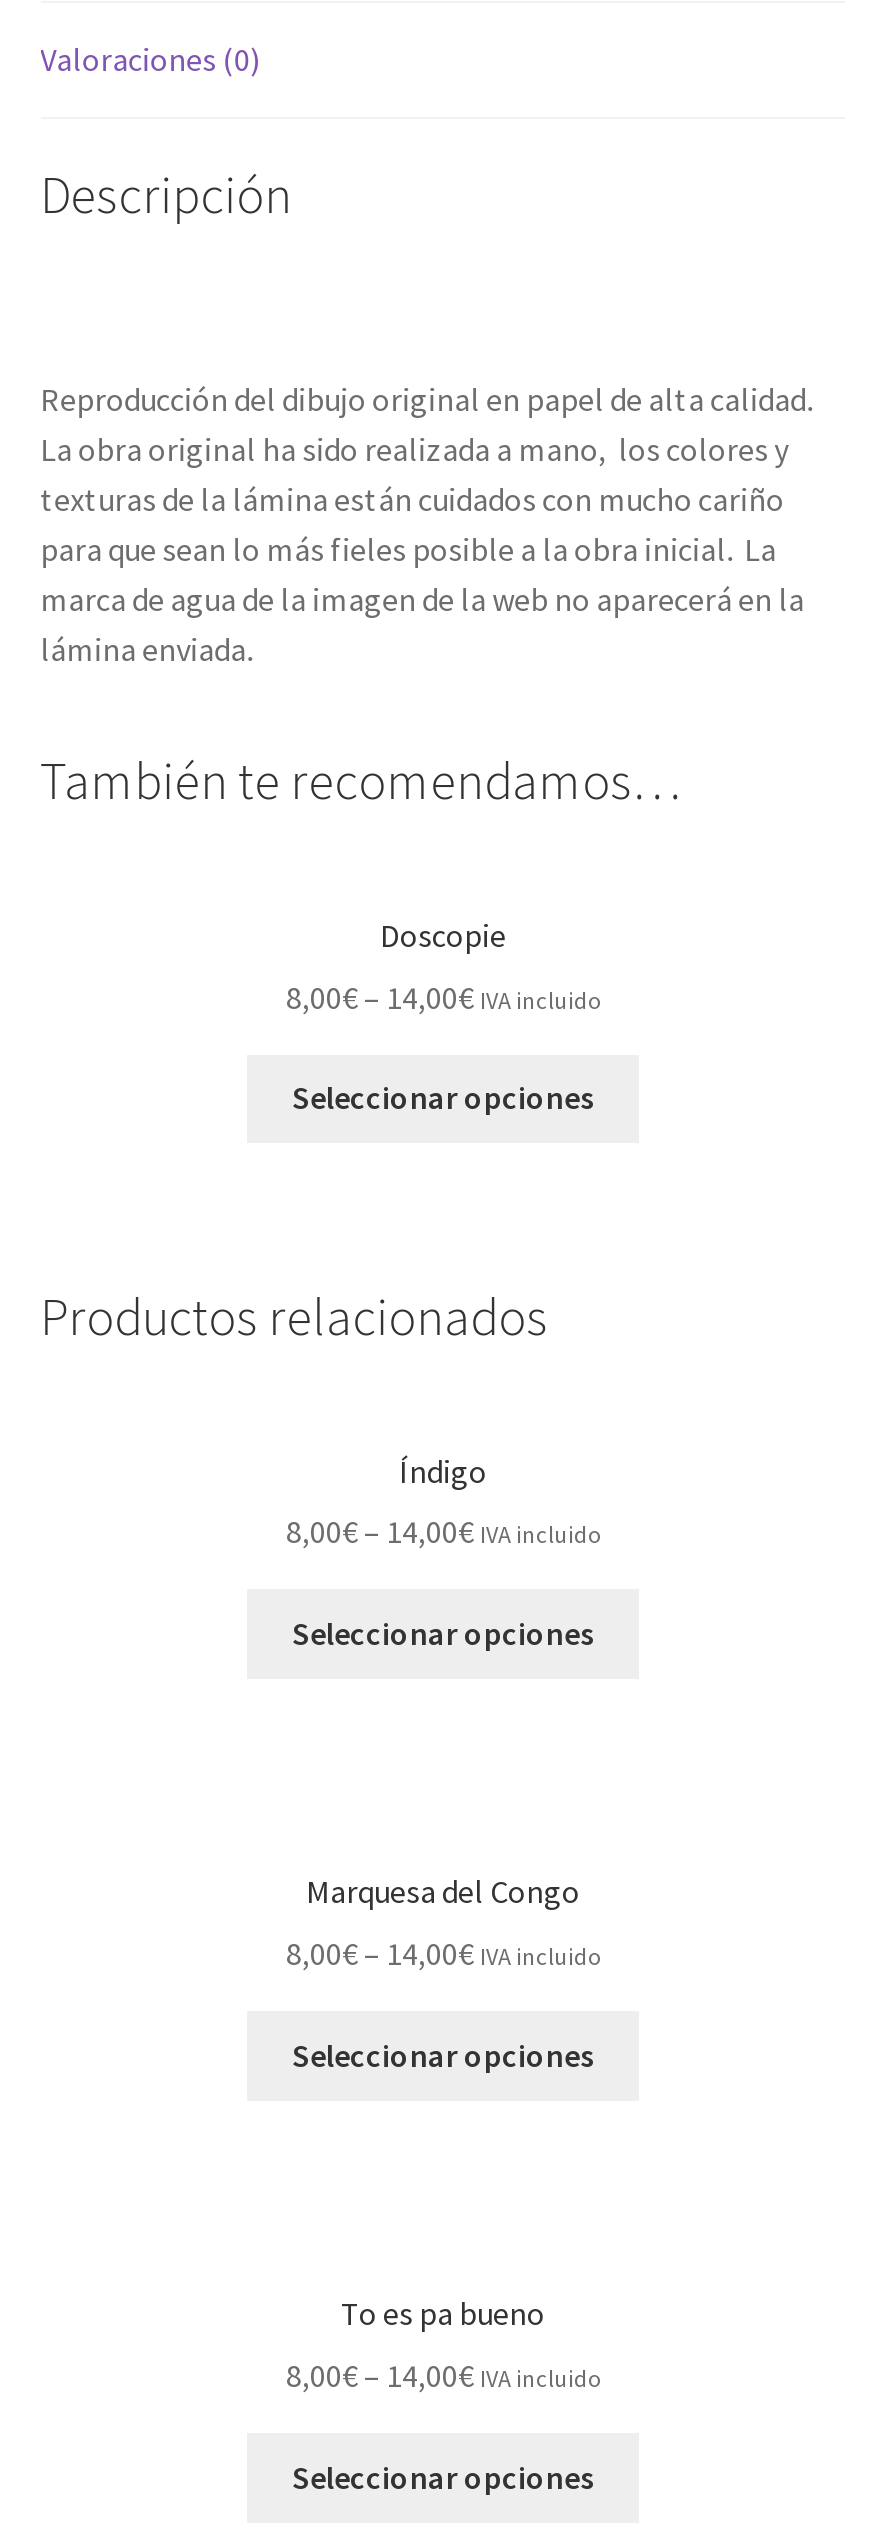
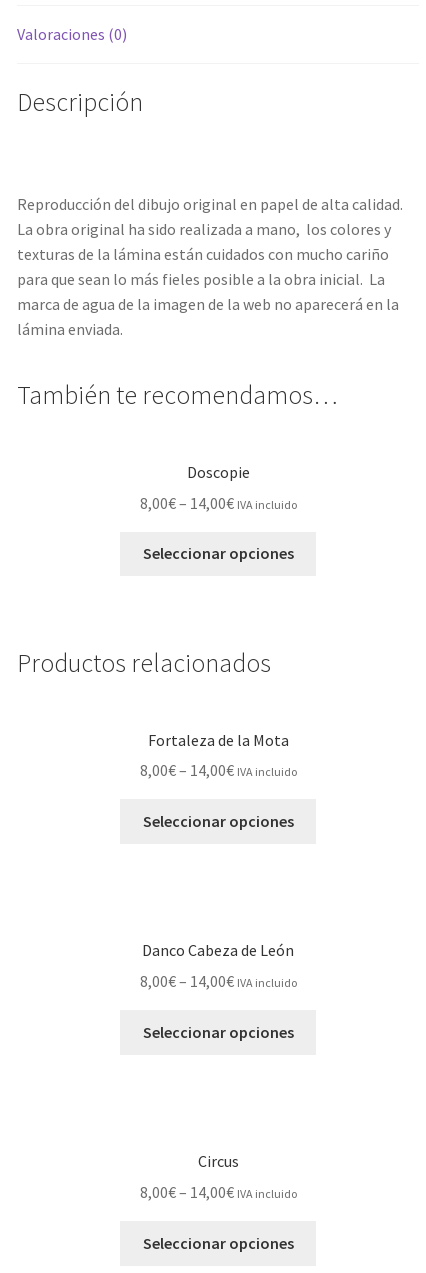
- Índigo
+ Fortaleza de la Mota

- Marquesa del Congo
+ Danco Cabeza de León

- To es pa bueno
+ Circus
